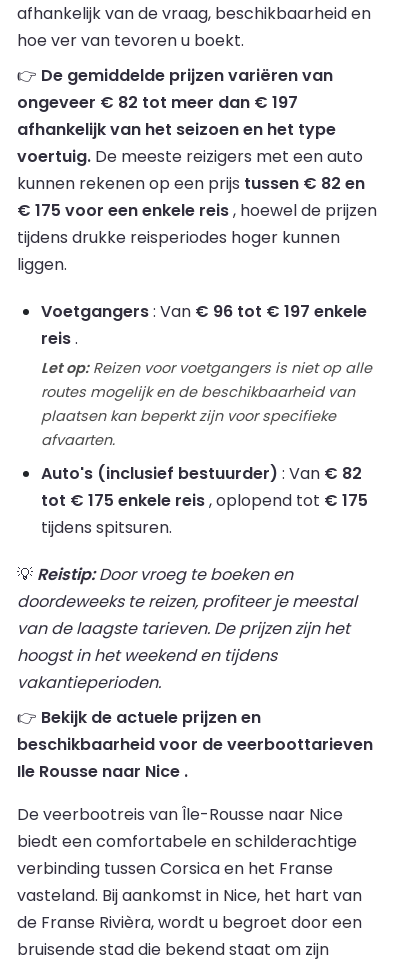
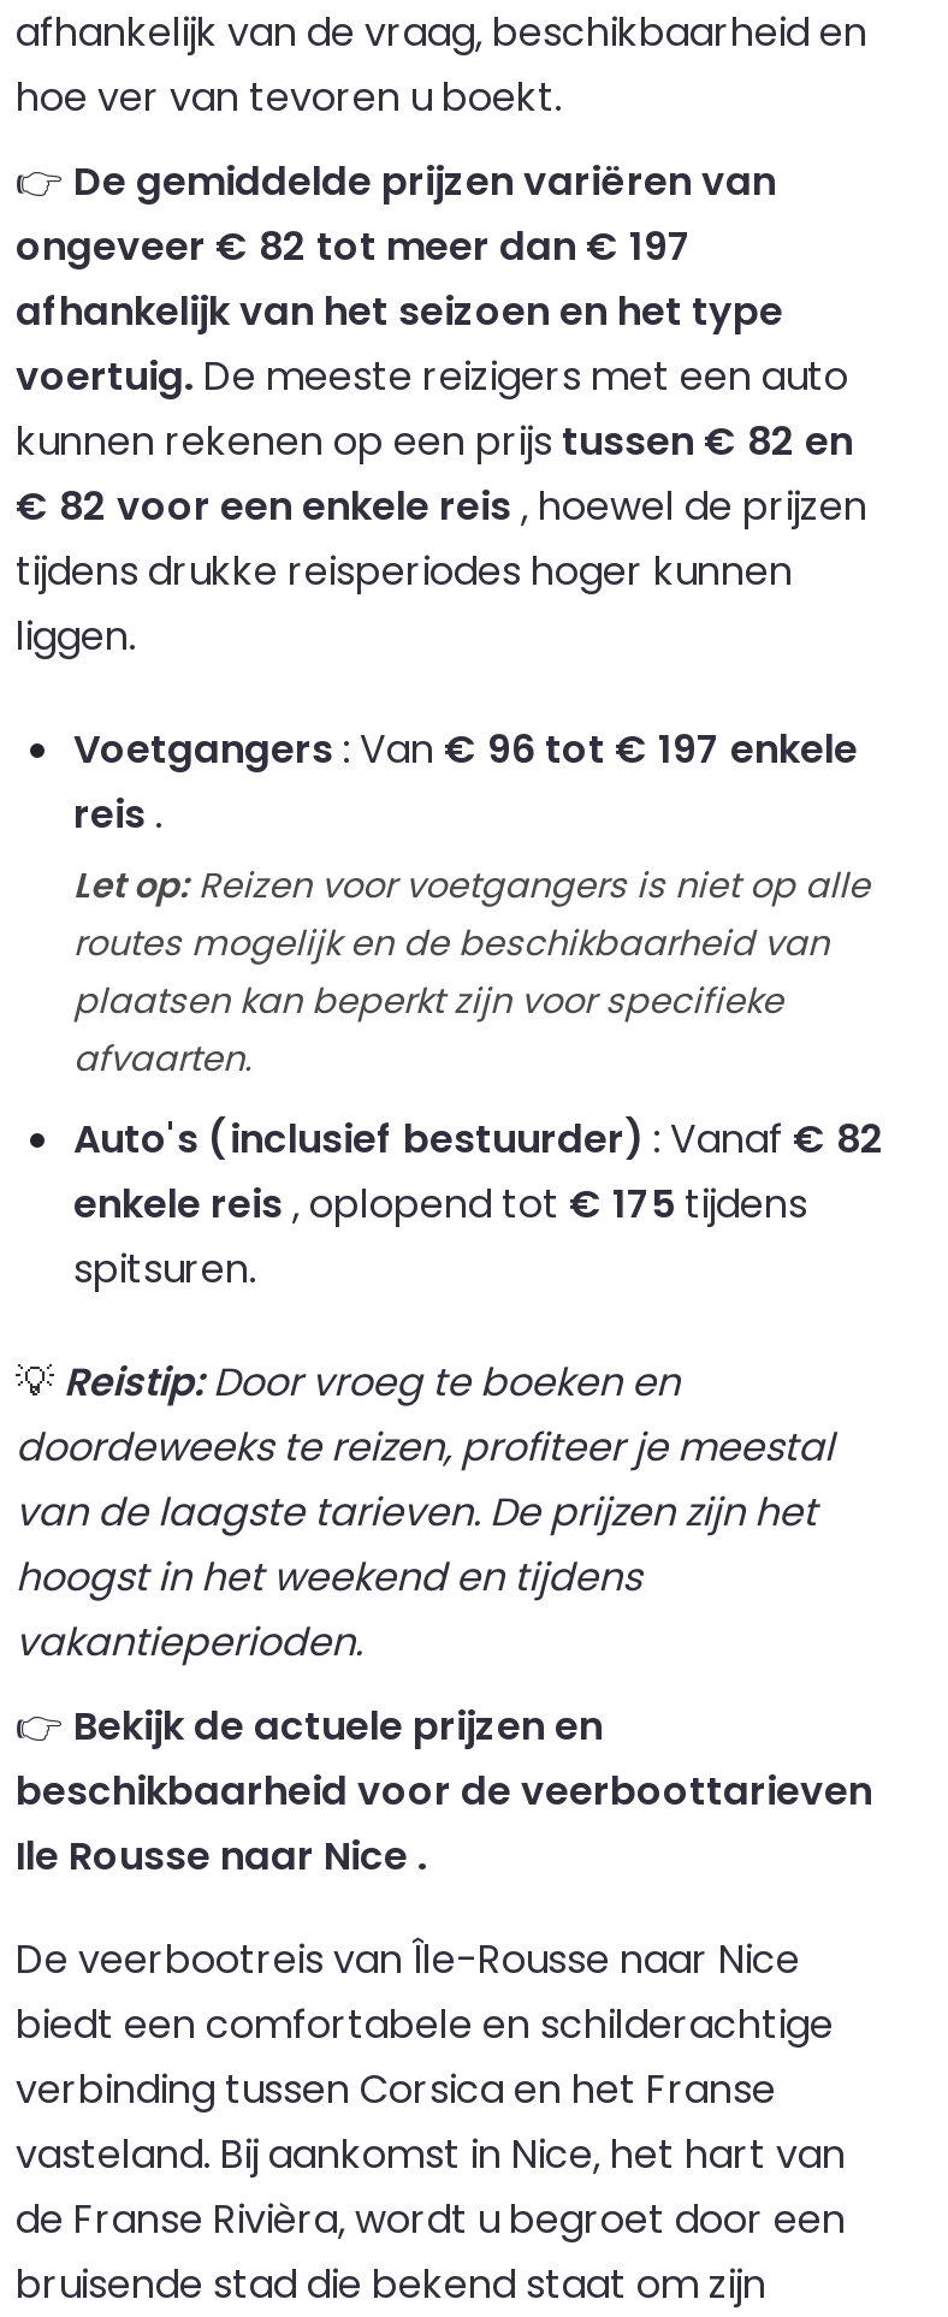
- € 175 voor een enkele reis, hoewel de prijzen
+ € 82 voor een enkele reis, hoewel de prijzen

- Auto's (inclusief bestuurder): Van € 82
- tot € 175 enkele reis, oplopend tot € 175
- tijdens spitsuren.
+ Auto's (inclusief bestuurder): Vanaf € 82
+ enkele reis, oplopend tot € 175 tijdens
+ spitsuren.
